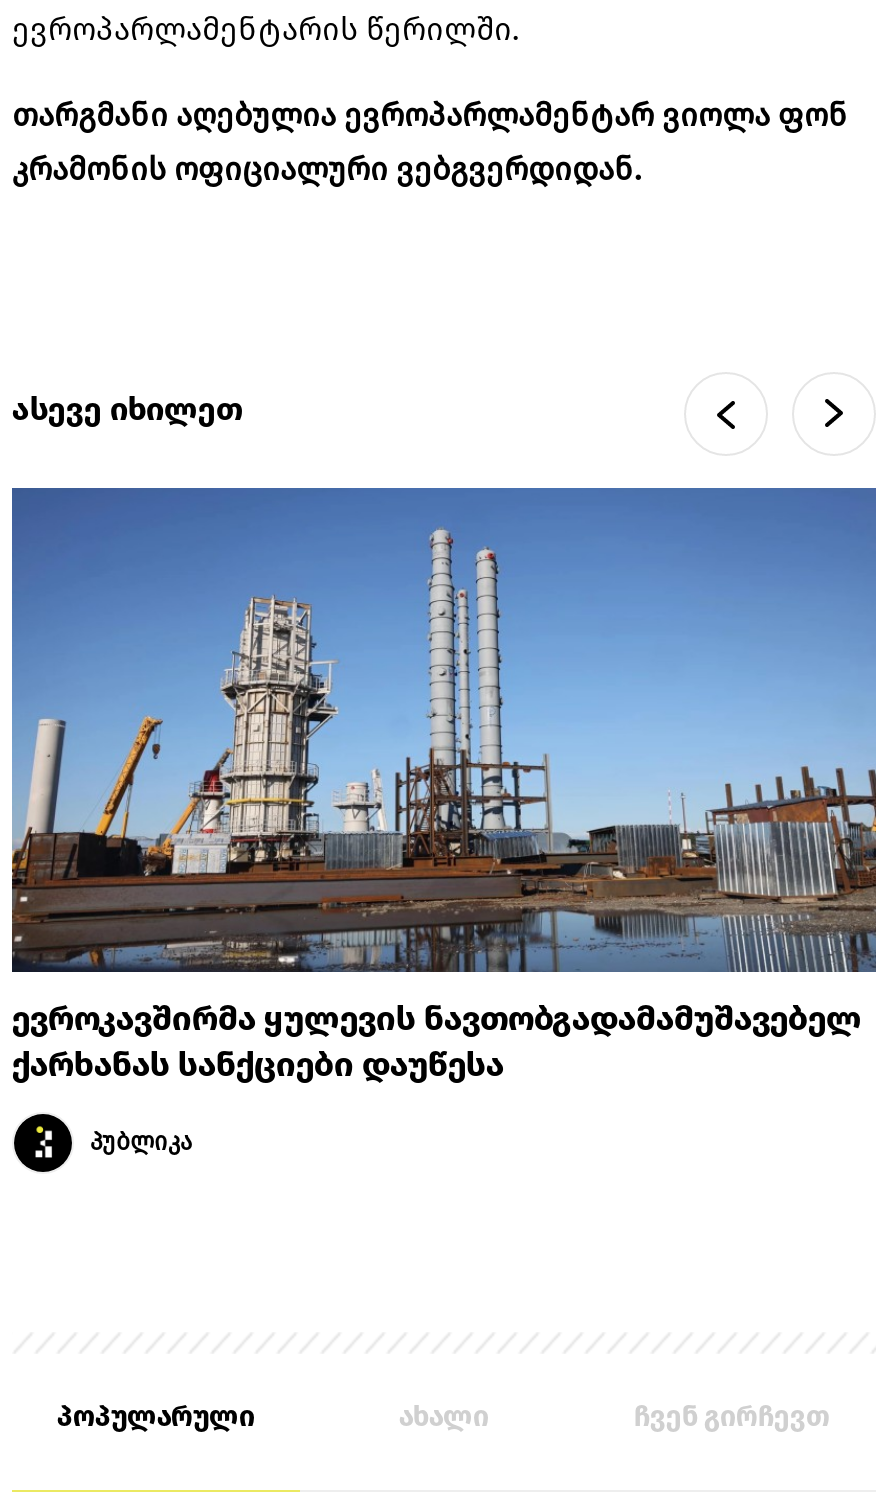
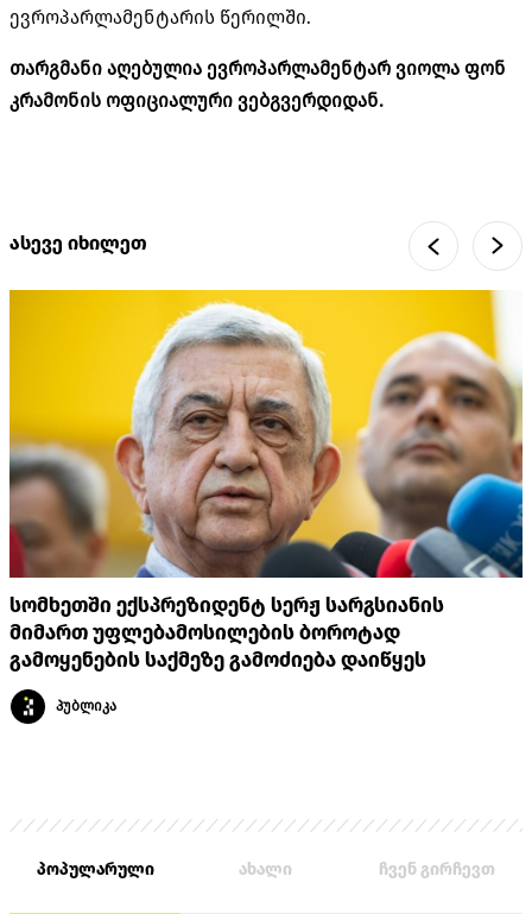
- [image]
- ევროკავშირმა ყულევის ნავთობგადამამუშავებელ
- ქარხანას სანქციები დაუწესა
+ [image]
+ სომხეთში ექსპრეზიდენტ სერჟ სარგსიანის
+ მიმართ უფლებამოსილების ბოროტად
+ გამოყენების საქმეზე გამოძიება დაიწყეს
